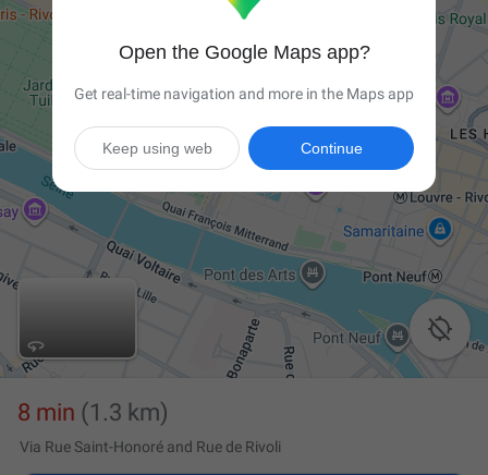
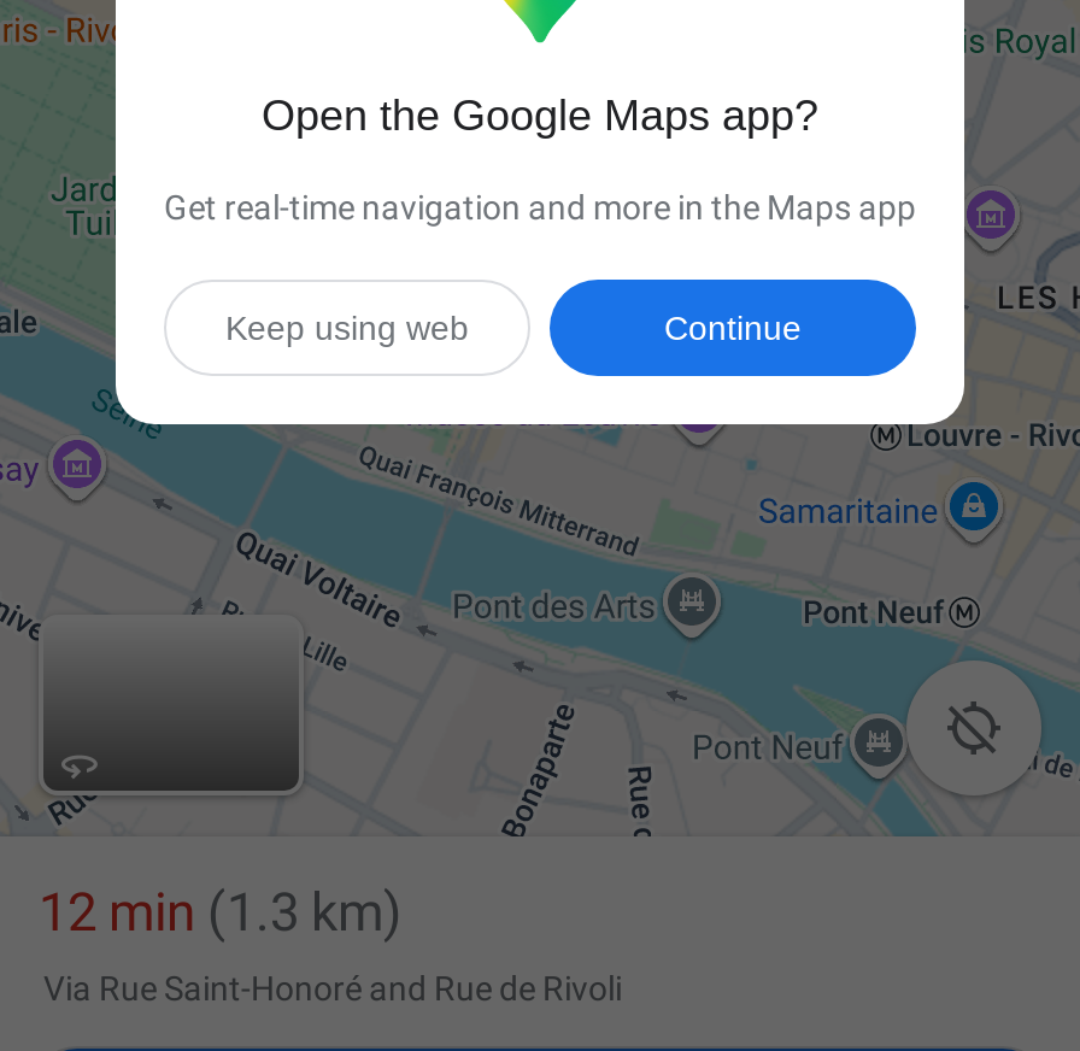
- 8 min (1.3 km)
+ 12 min (1.3 km)
